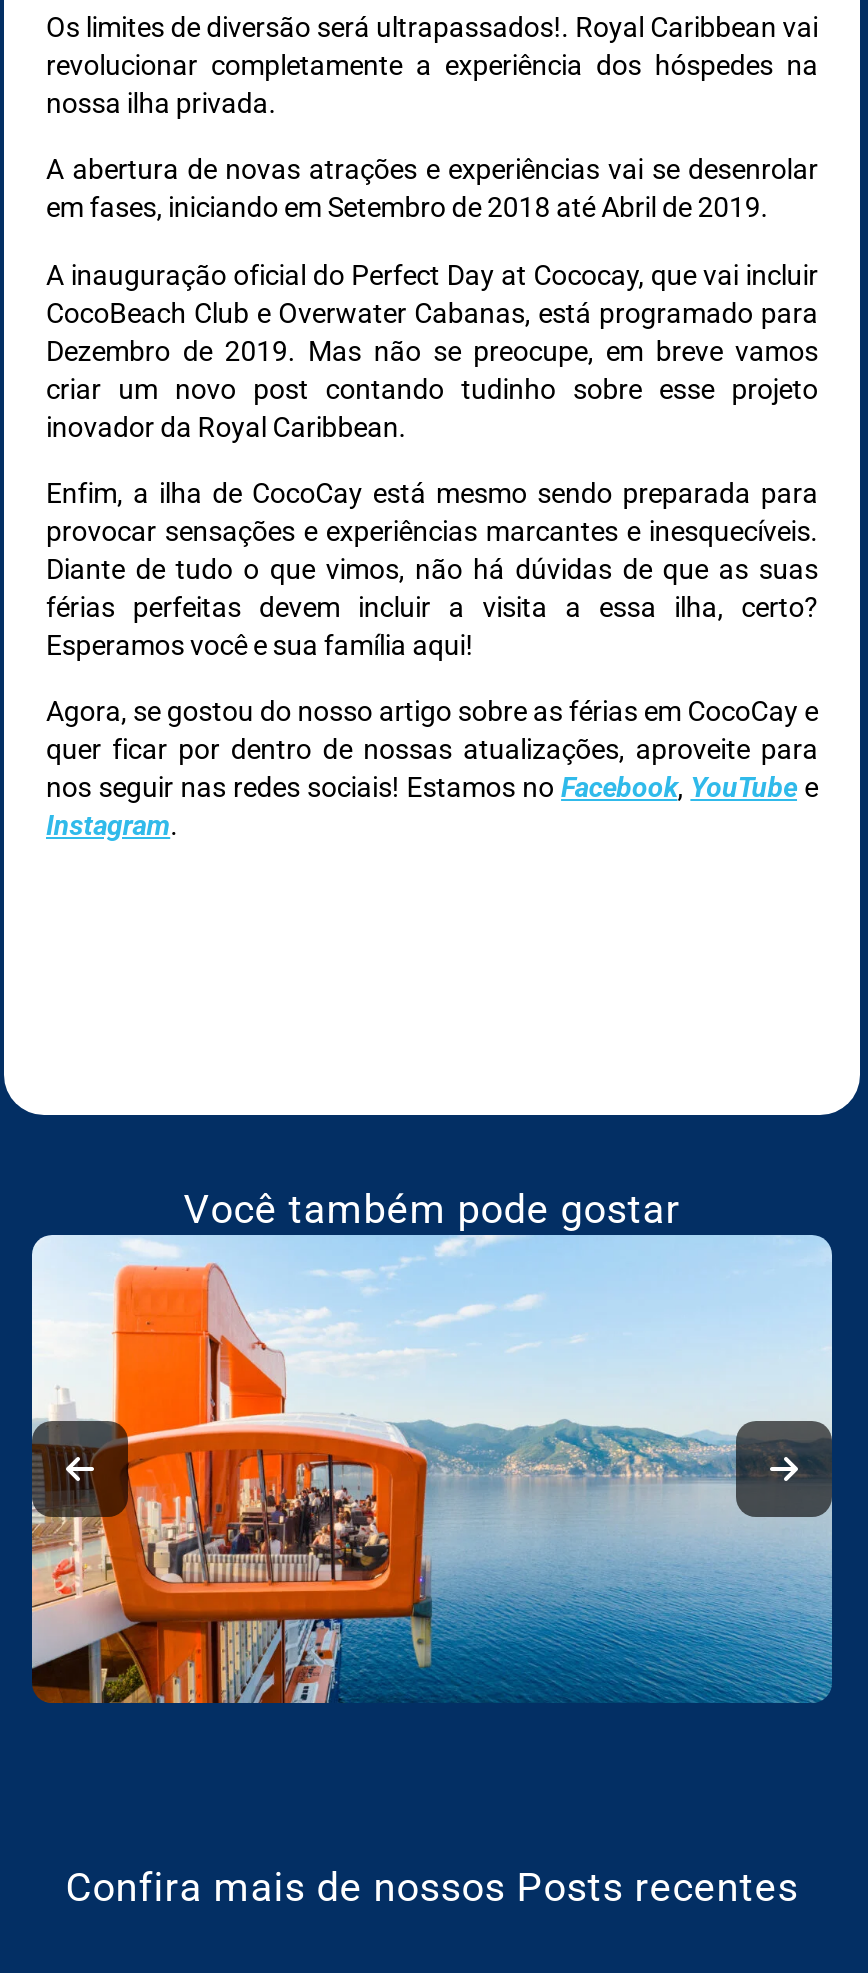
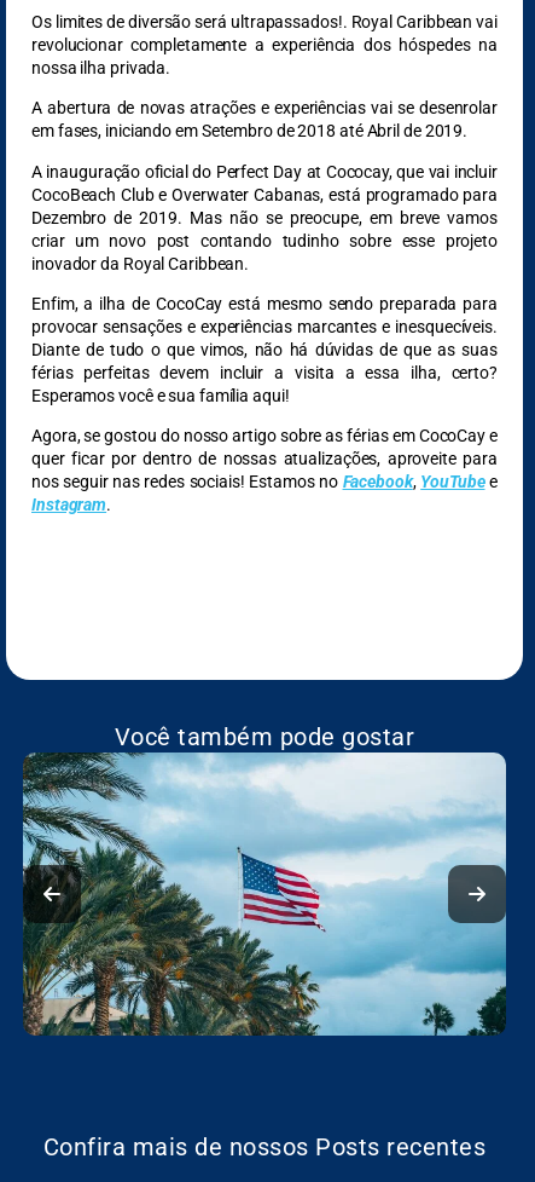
- [image]
+ [image]
